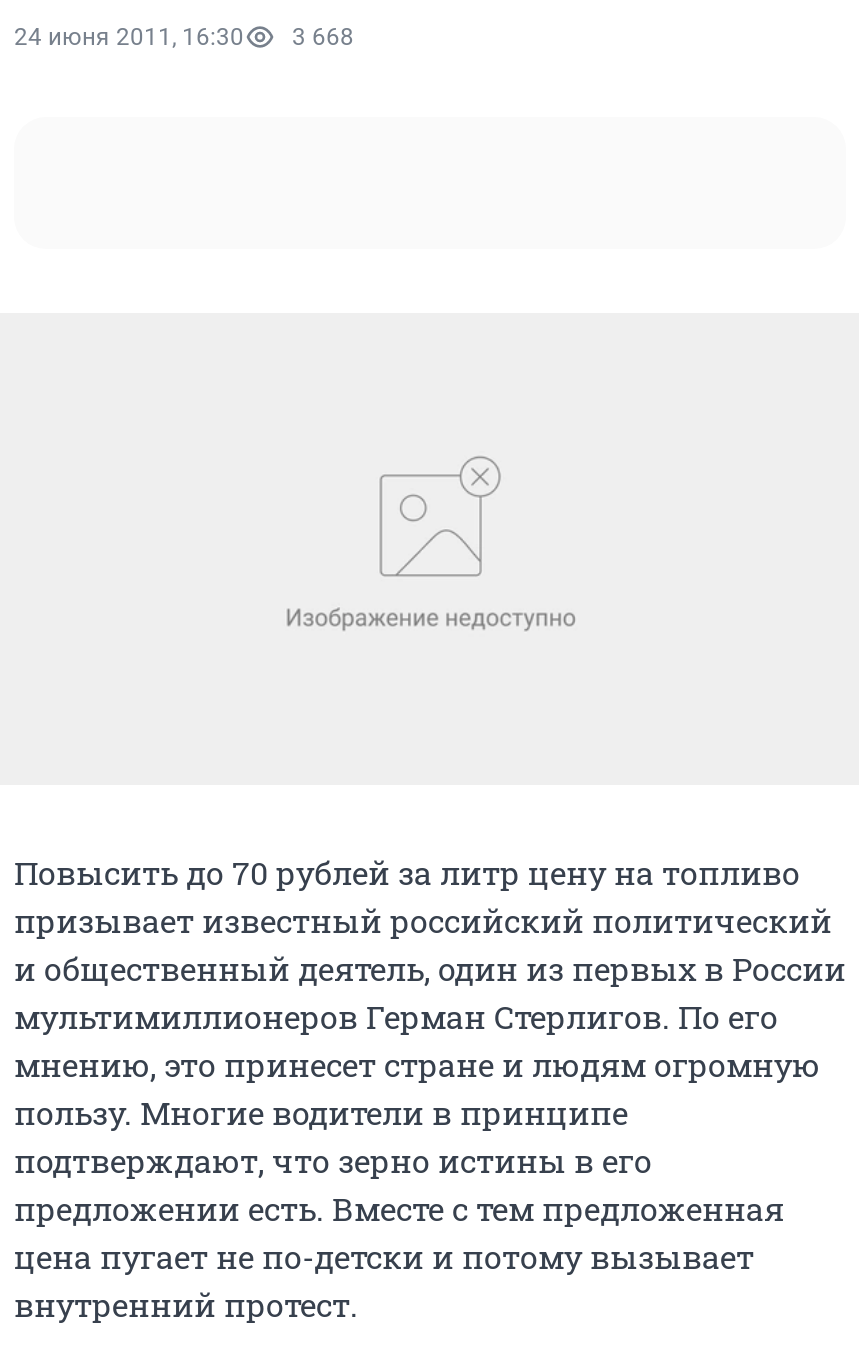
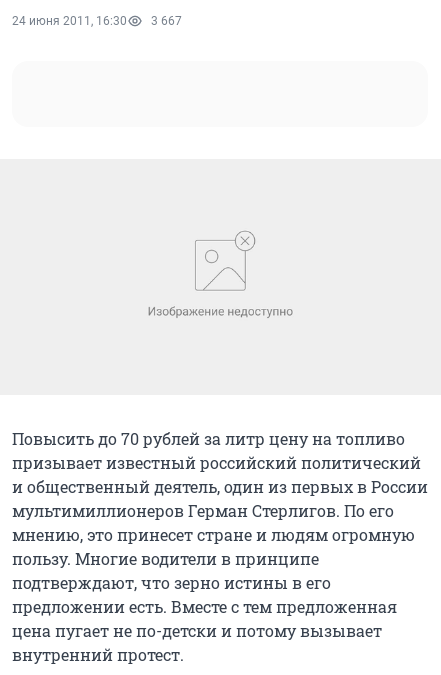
- 24 июня 2011, 16:30 3 668
+ 24 июня 2011, 16:30 3 667
